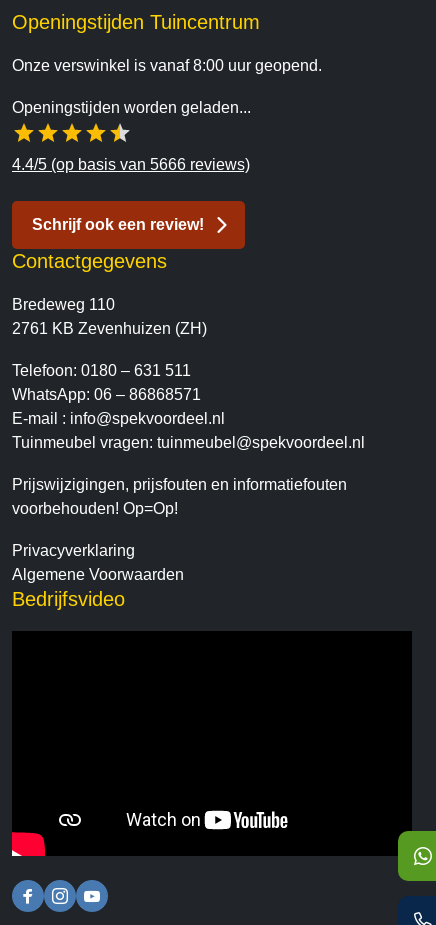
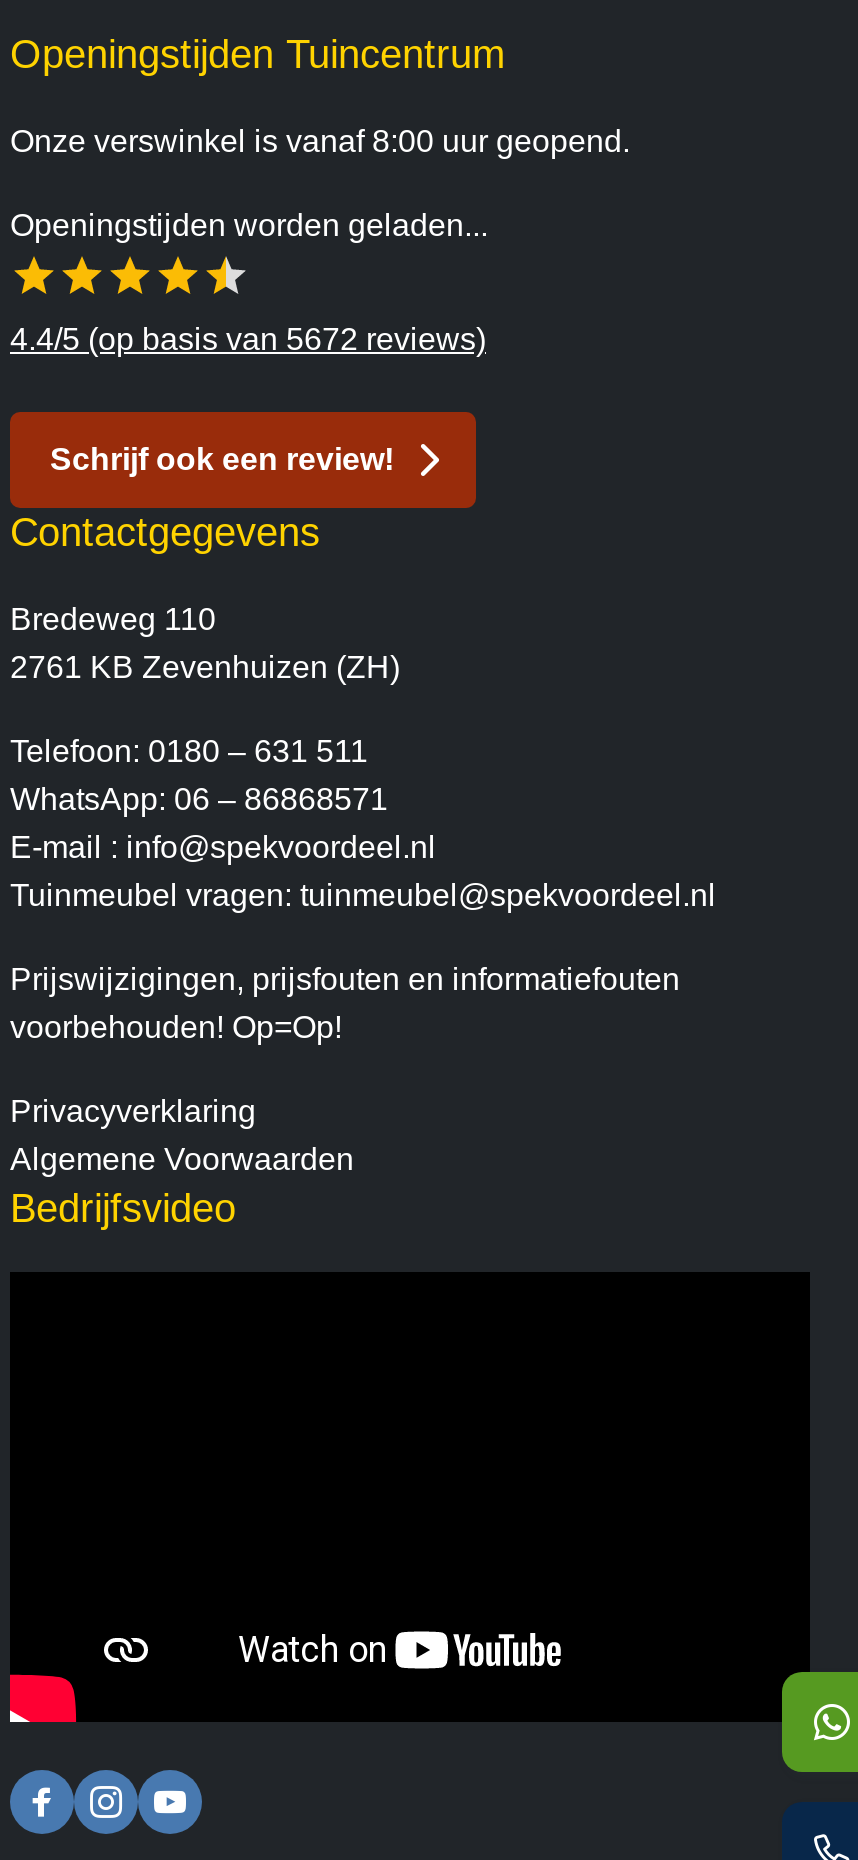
- 4.4/5 (op basis van 5666 reviews)
+ 4.4/5 (op basis van 5672 reviews)
